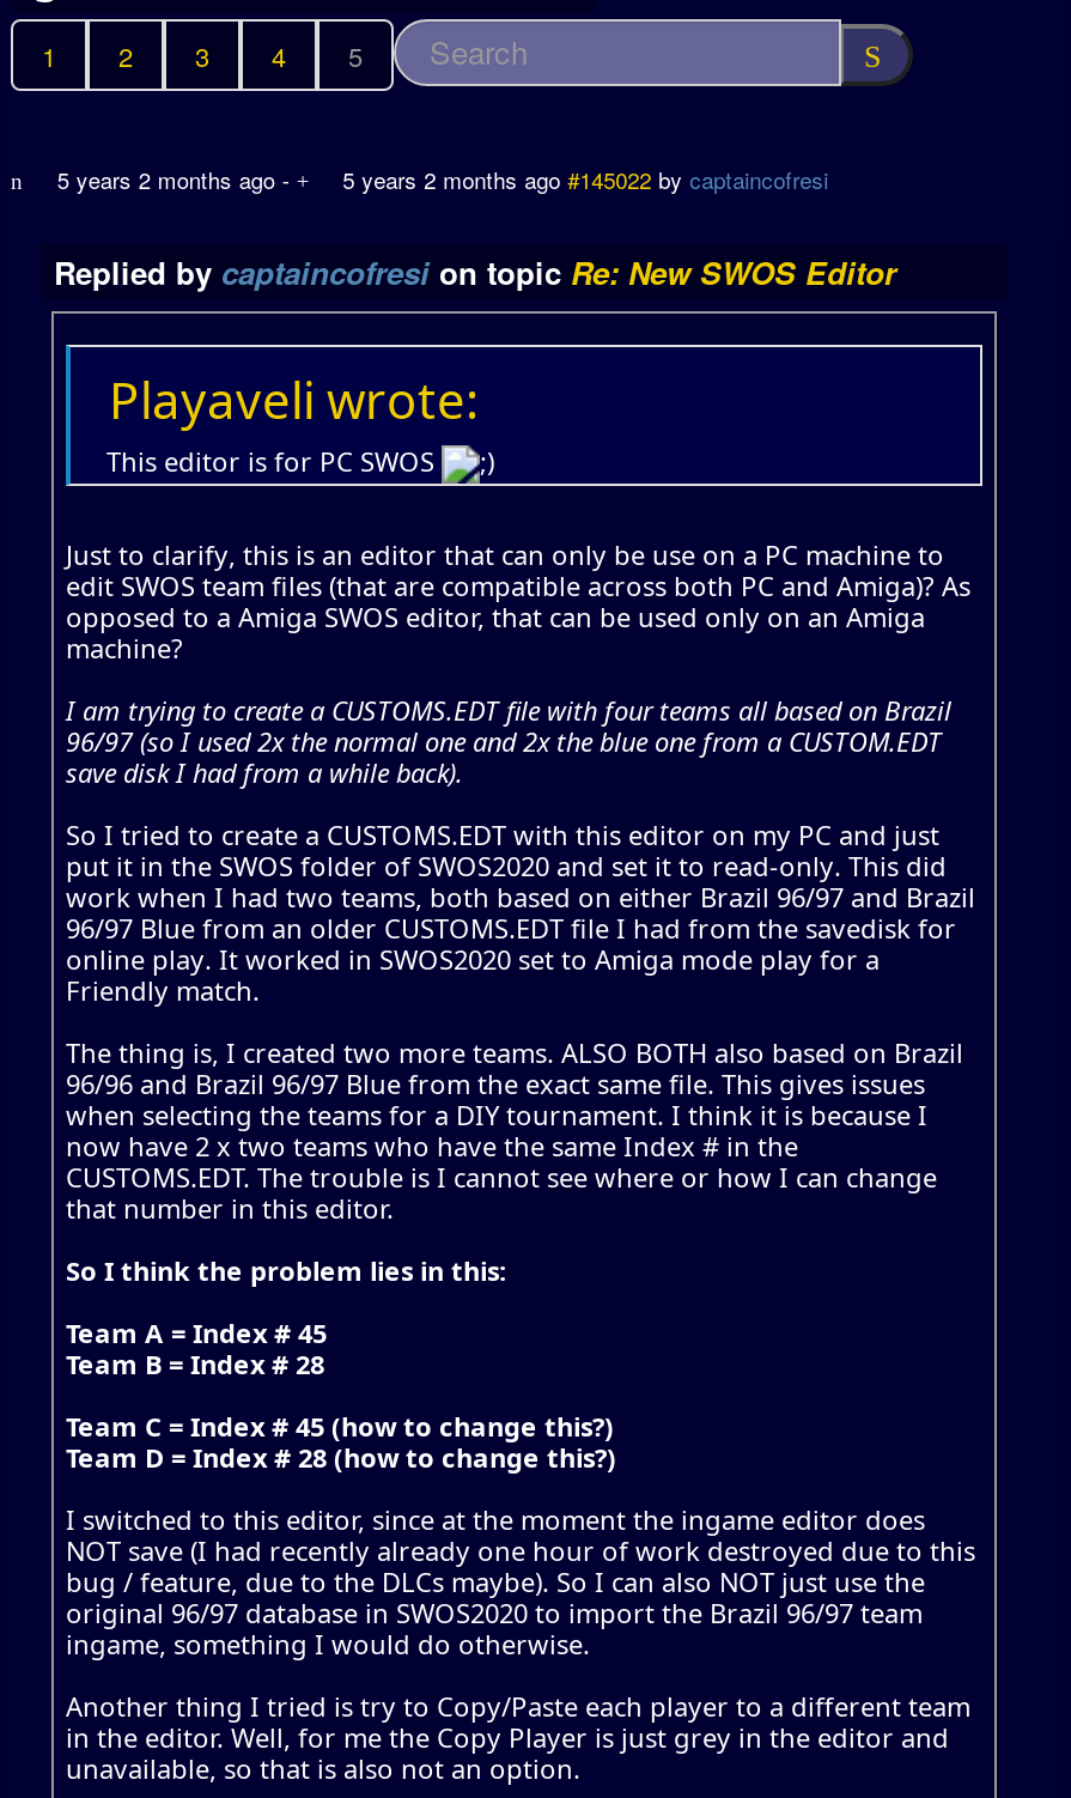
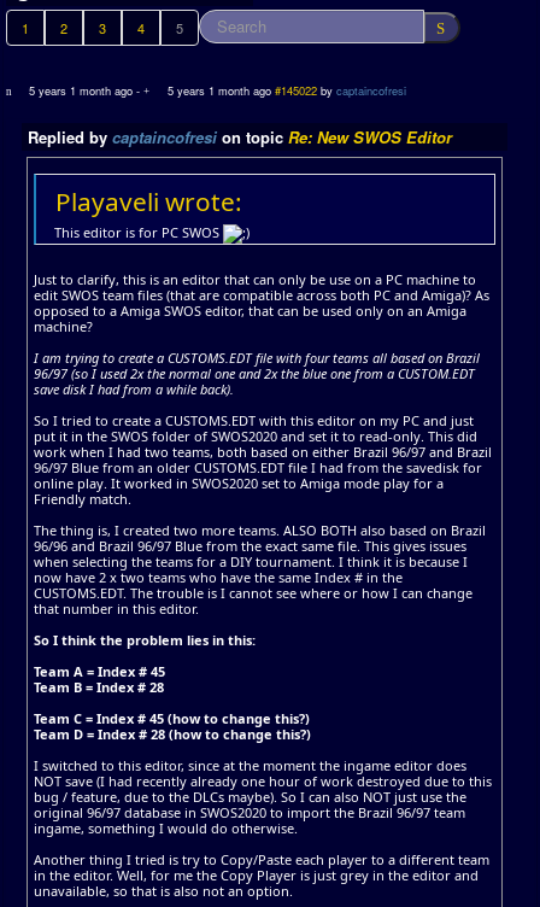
- 5 years 2 months ago -
+ 5 years 1 month ago -

- 5 years 2 months ago #145022 by captaincofresi
+ 5 years 1 month ago #145022 by captaincofresi
